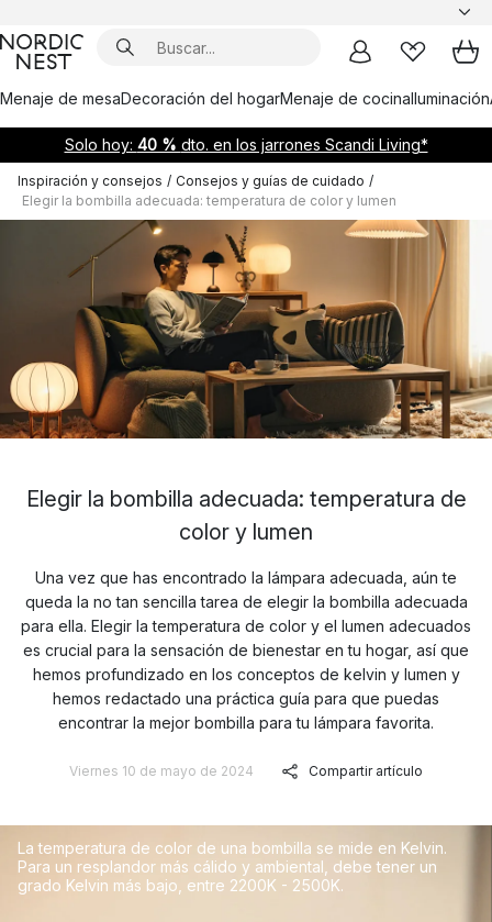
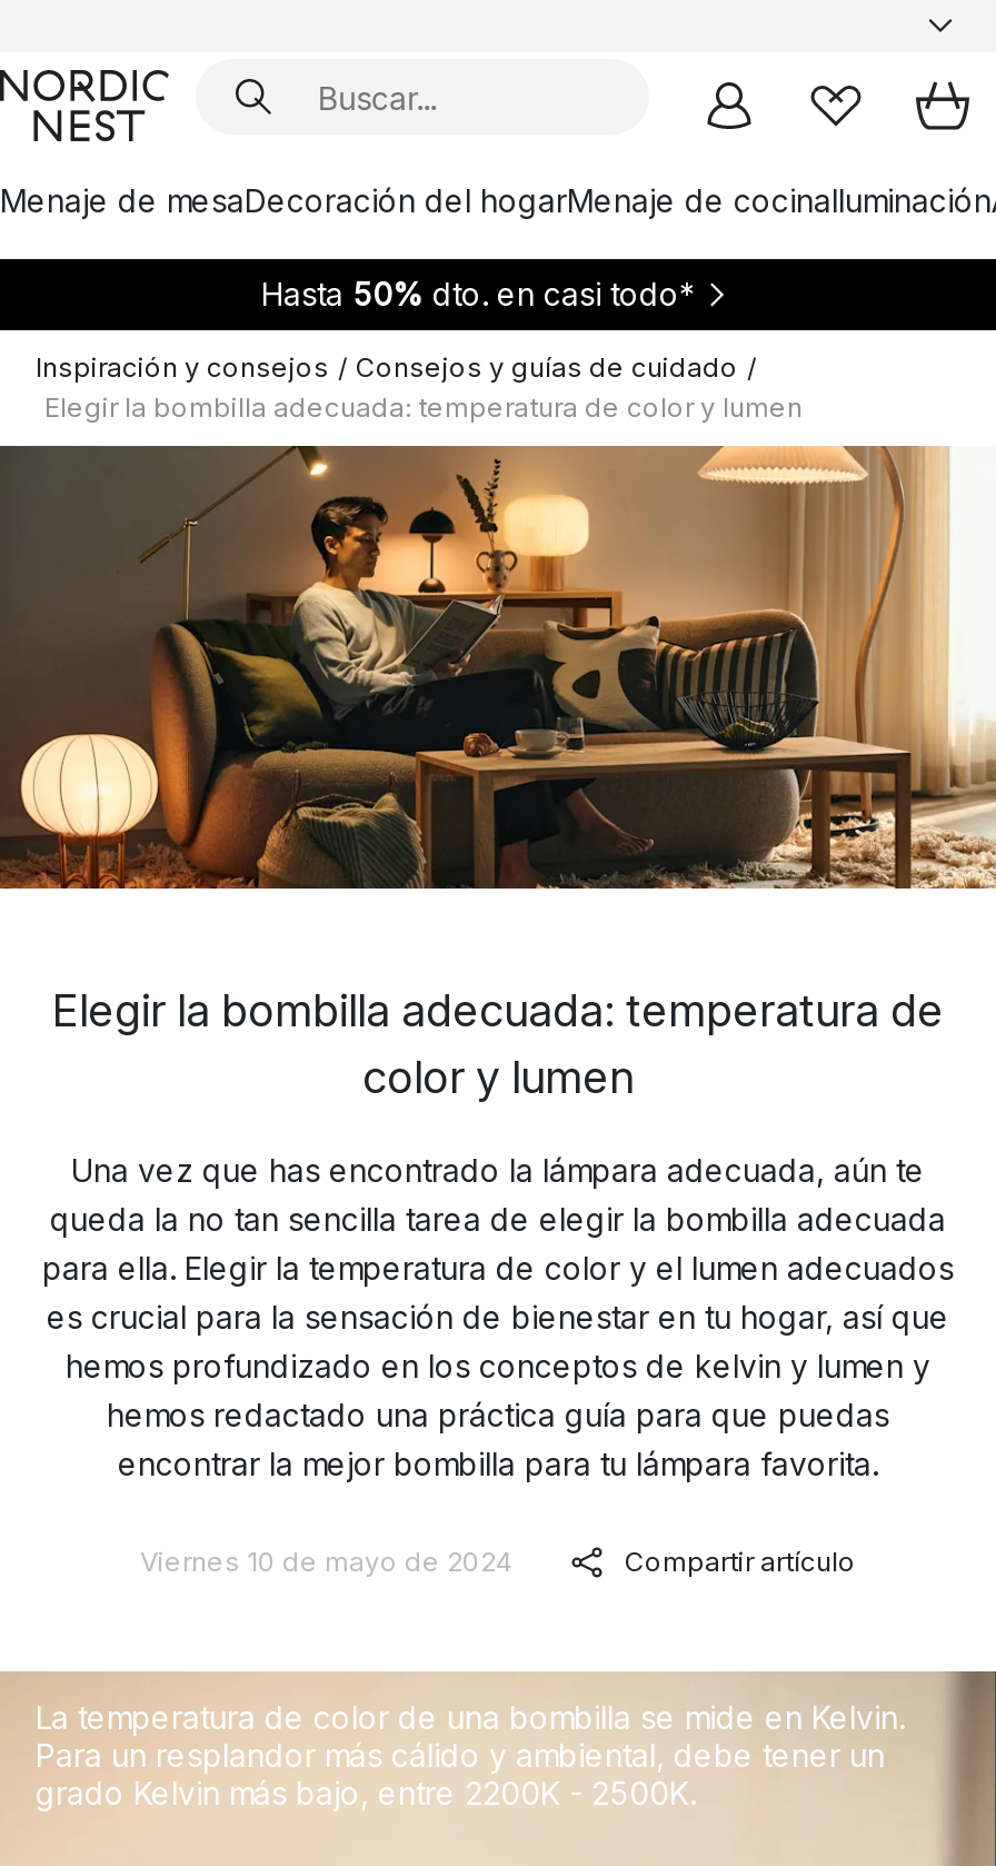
- Solo hoy: 40 % dto. en los jarrones Scandi Living*
+ Hasta 50% dto. en casi todo*
